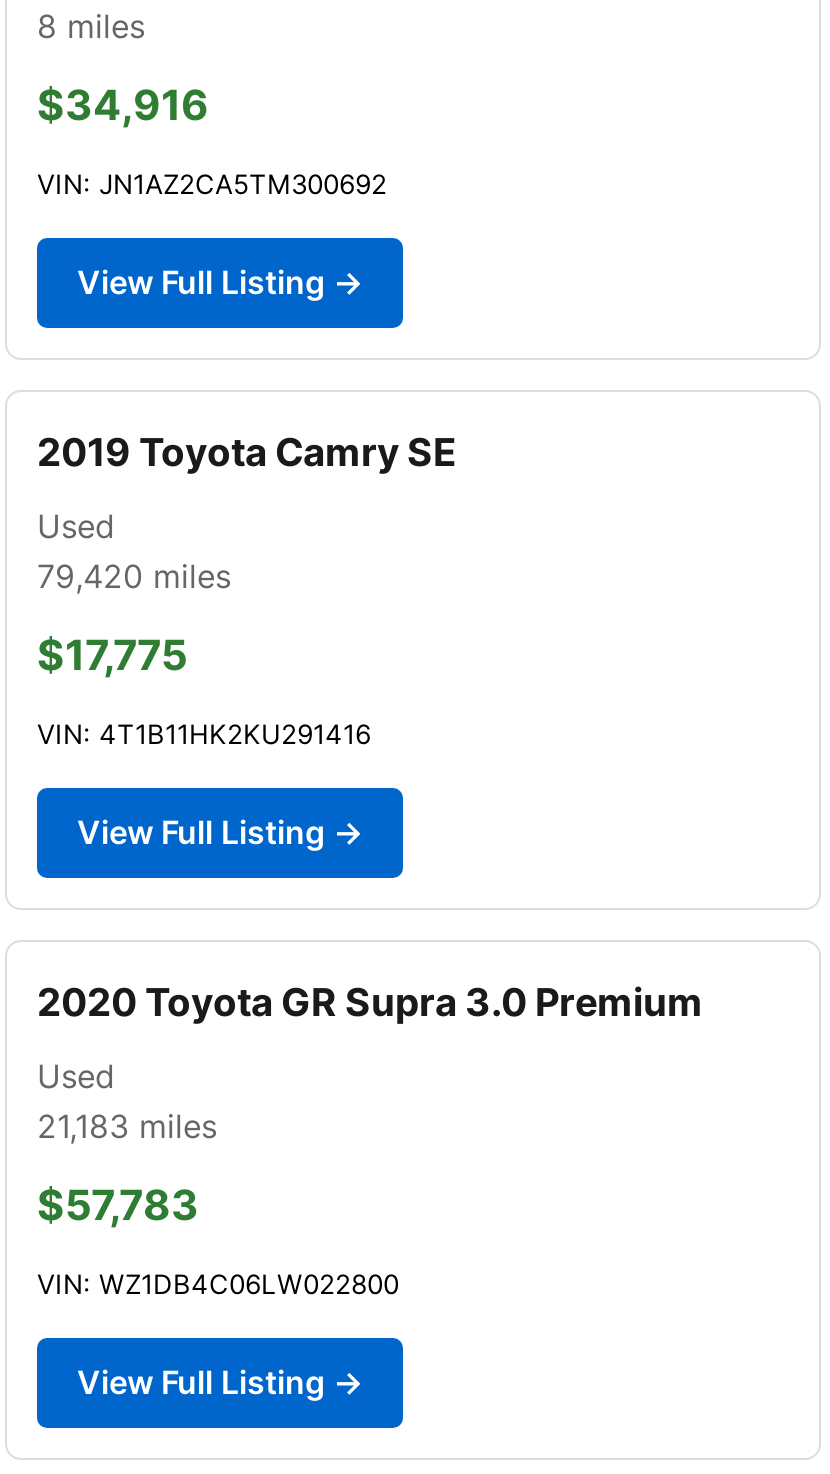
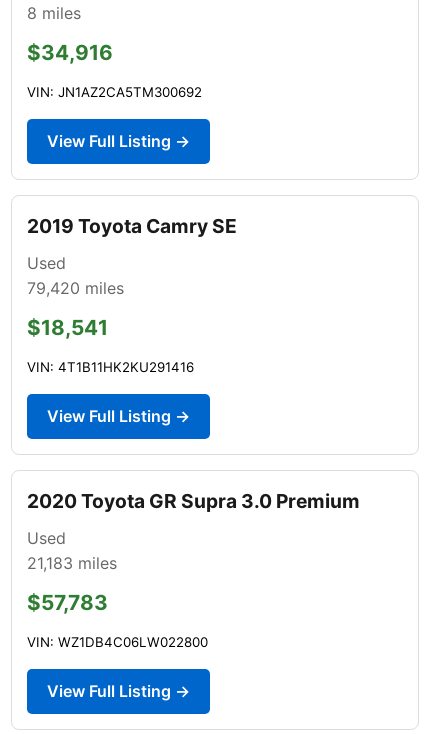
- $17,775
+ $18,541
